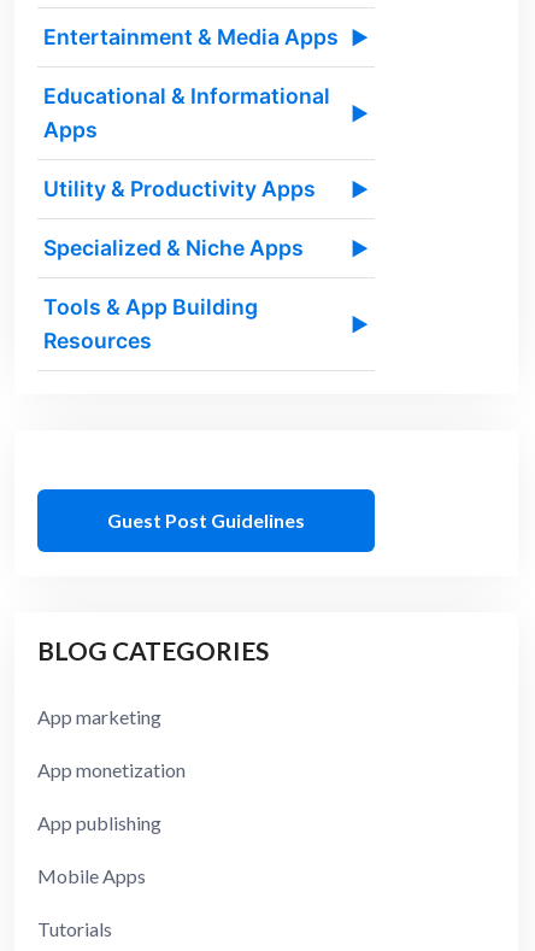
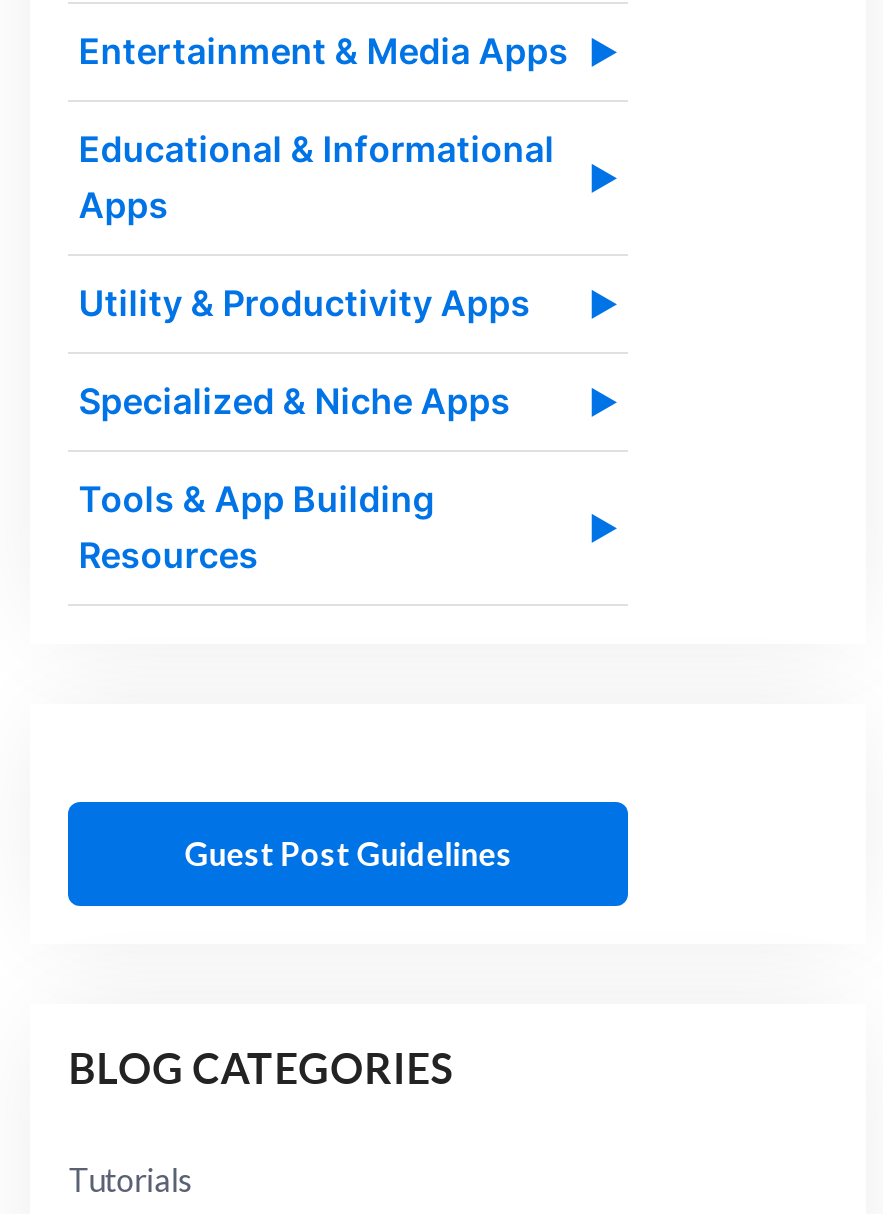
- App marketing
- App monetization
- App publishing
- Mobile Apps
